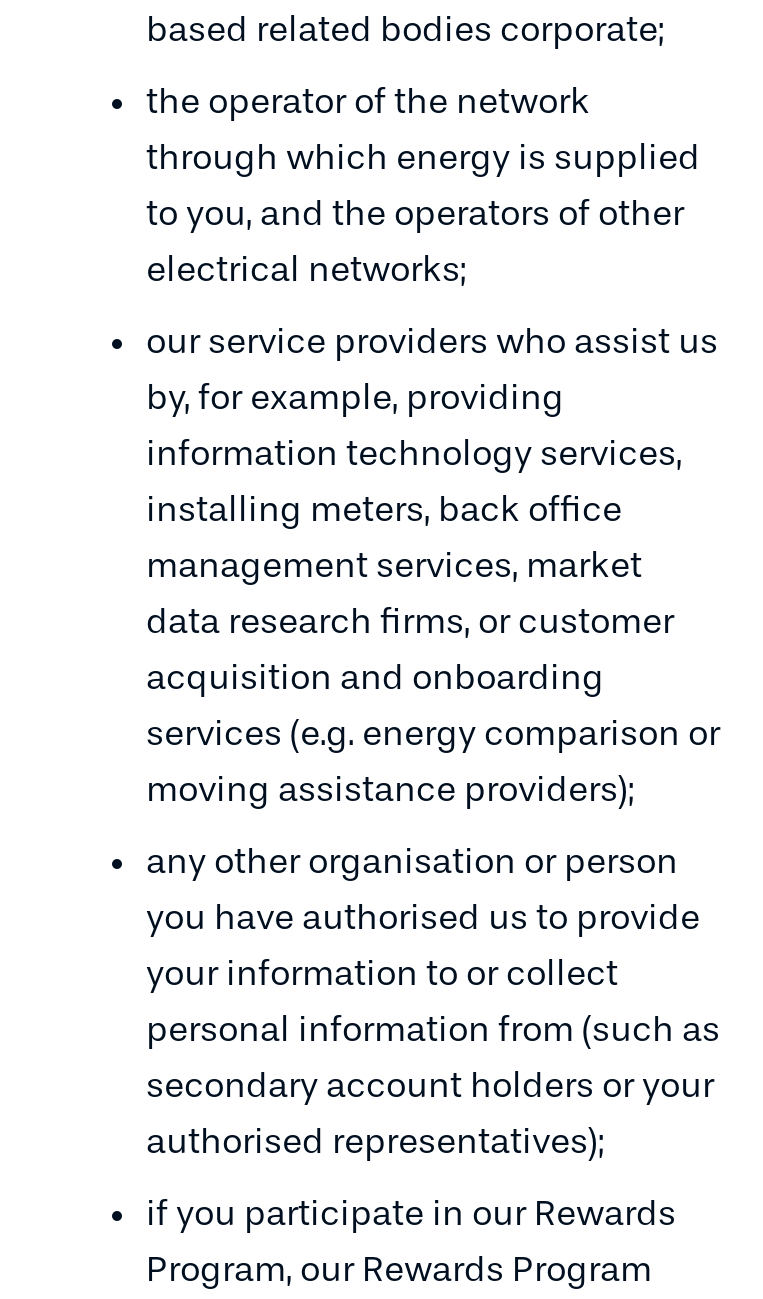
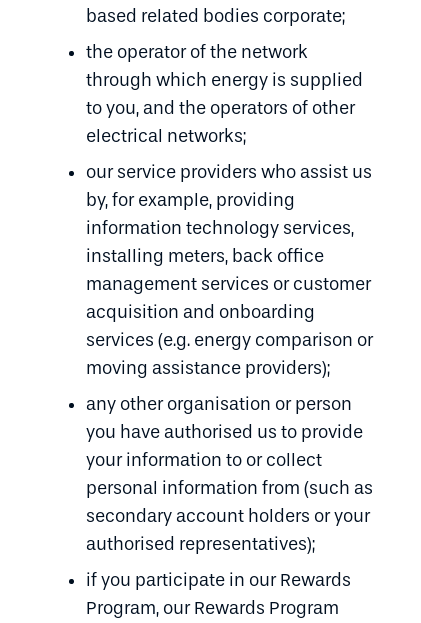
- management services, market
- data research firms, or customer
+ management services or customer
